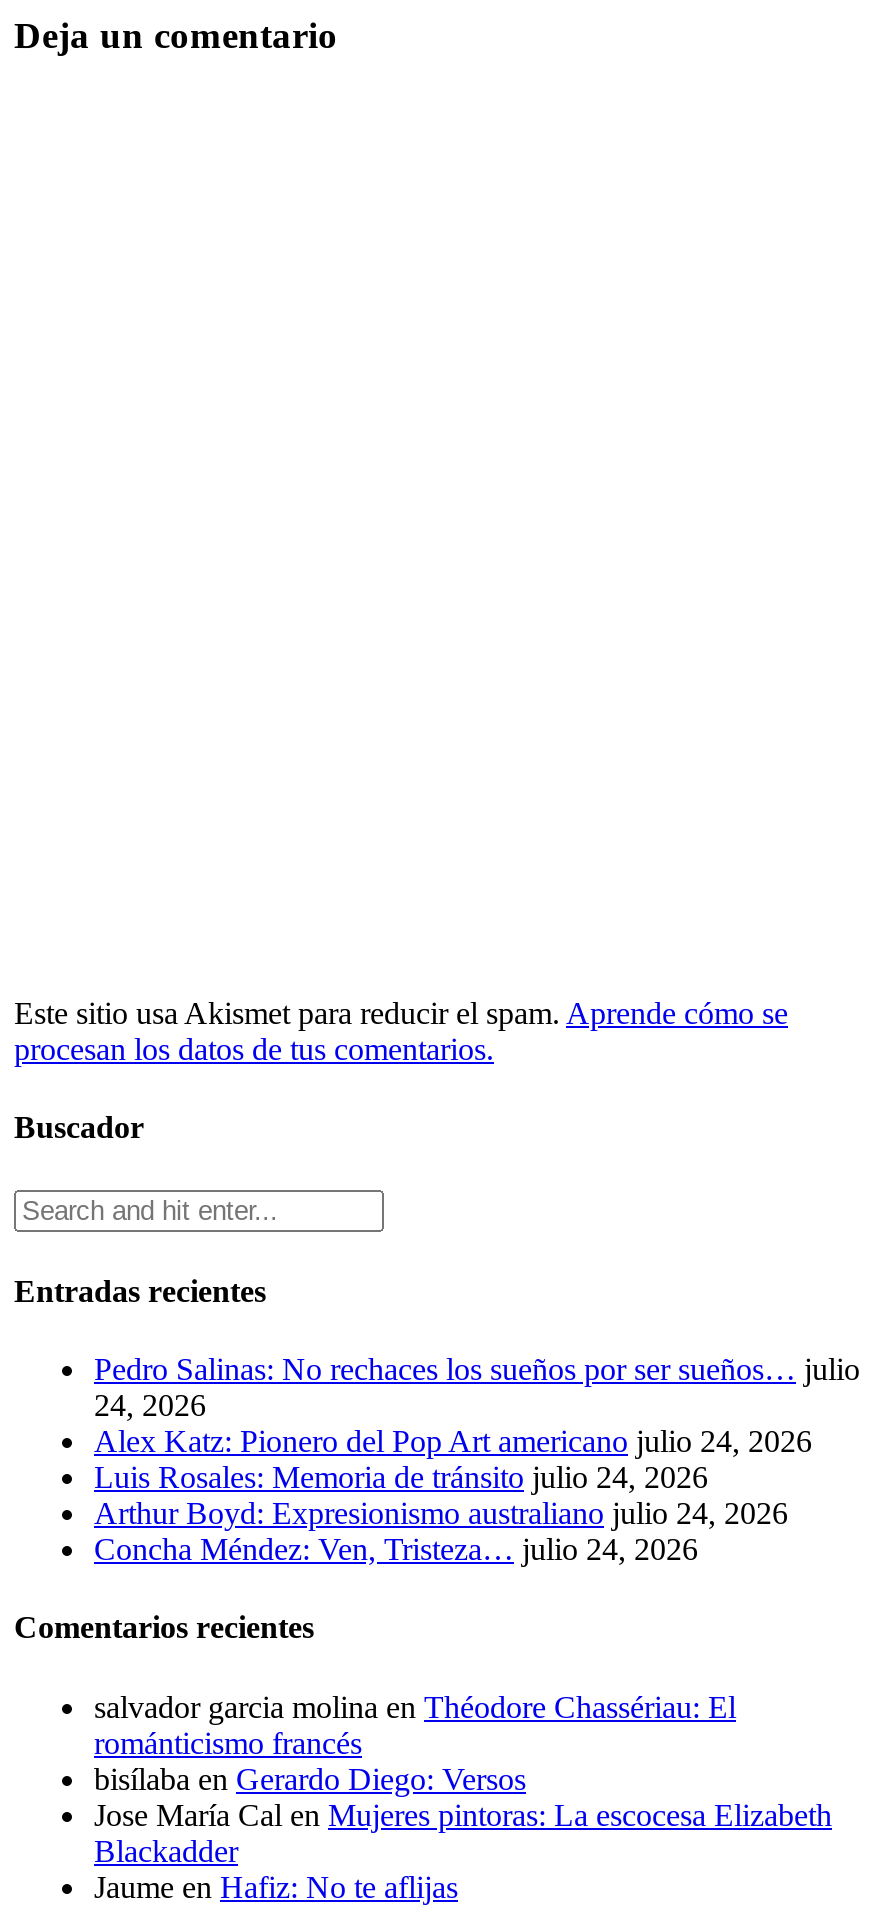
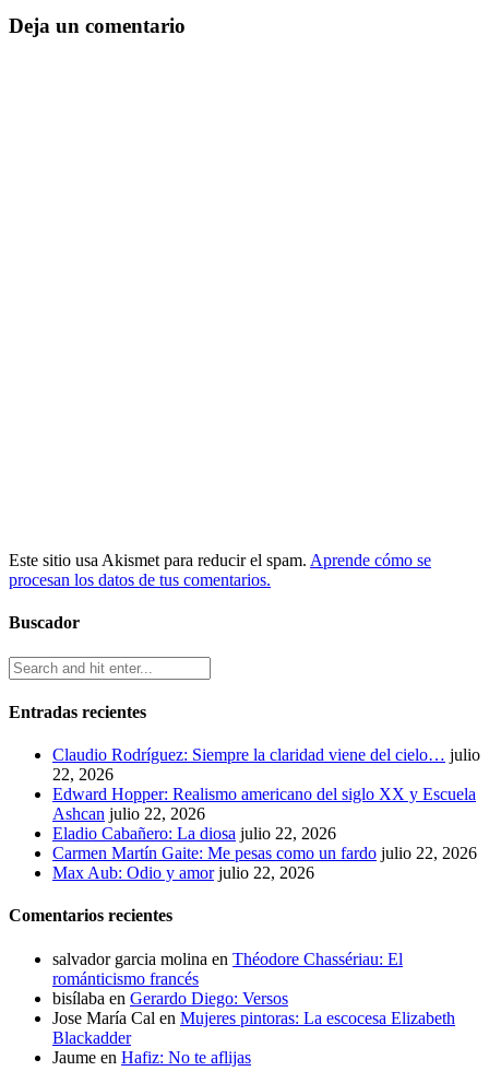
- Pedro Salinas: No rechaces los sueños por ser sueños… julio
- 24, 2026
- Alex Katz: Pionero del Pop Art americano julio 24, 2026
- Luis Rosales: Memoria de tránsito julio 24, 2026
- Arthur Boyd: Expresionismo australiano julio 24, 2026
- Concha Méndez: Ven, Tristeza… julio 24, 2026
+ Claudio Rodríguez: Siempre la claridad viene del cielo… julio
+ 22, 2026
+ Edward Hopper: Realismo americano del siglo XX y Escuela
+ Ashcan julio 22, 2026
+ Eladio Cabañero: La diosa julio 22, 2026
+ Carmen Martín Gaite: Me pesas como un fardo julio 22, 2026
+ Max Aub: Odio y amor julio 22, 2026
